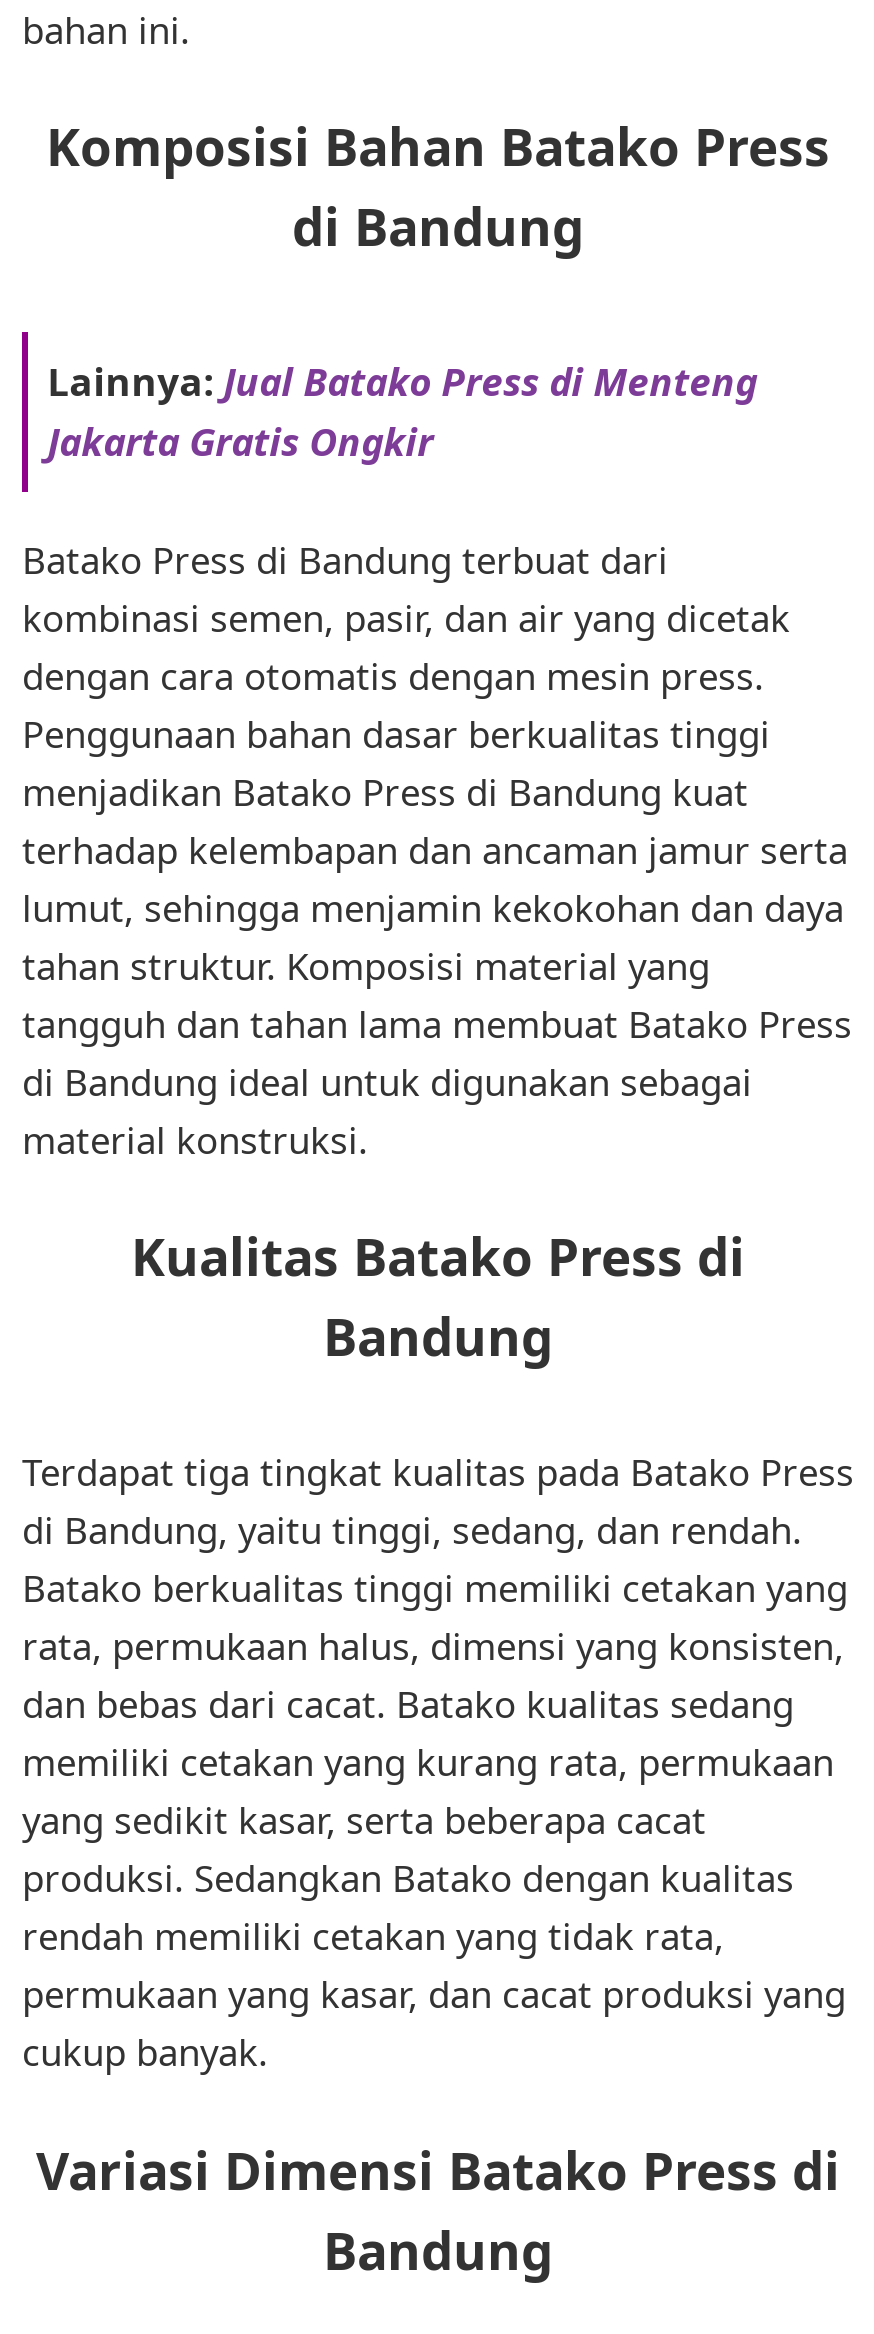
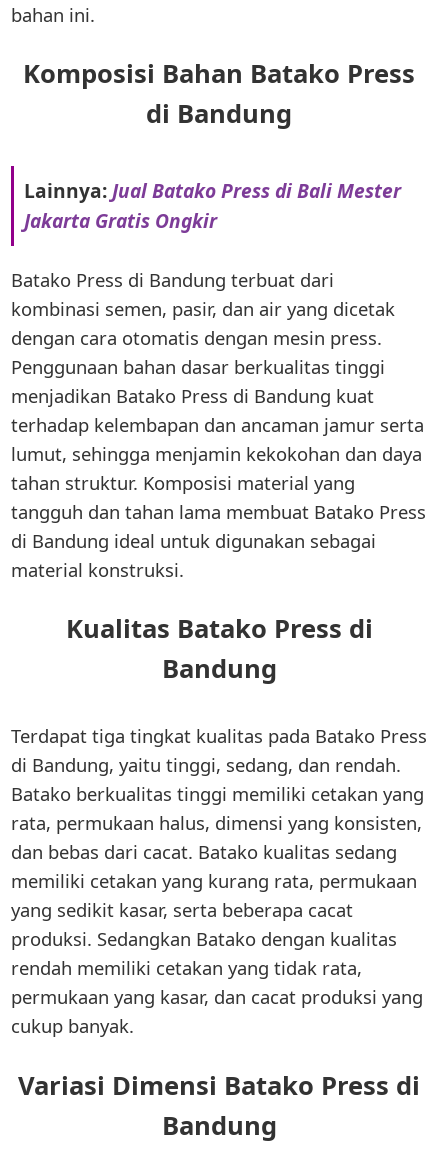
- Lainnya: Jual Batako Press di Menteng
+ Lainnya: Jual Batako Press di Bali Mester
